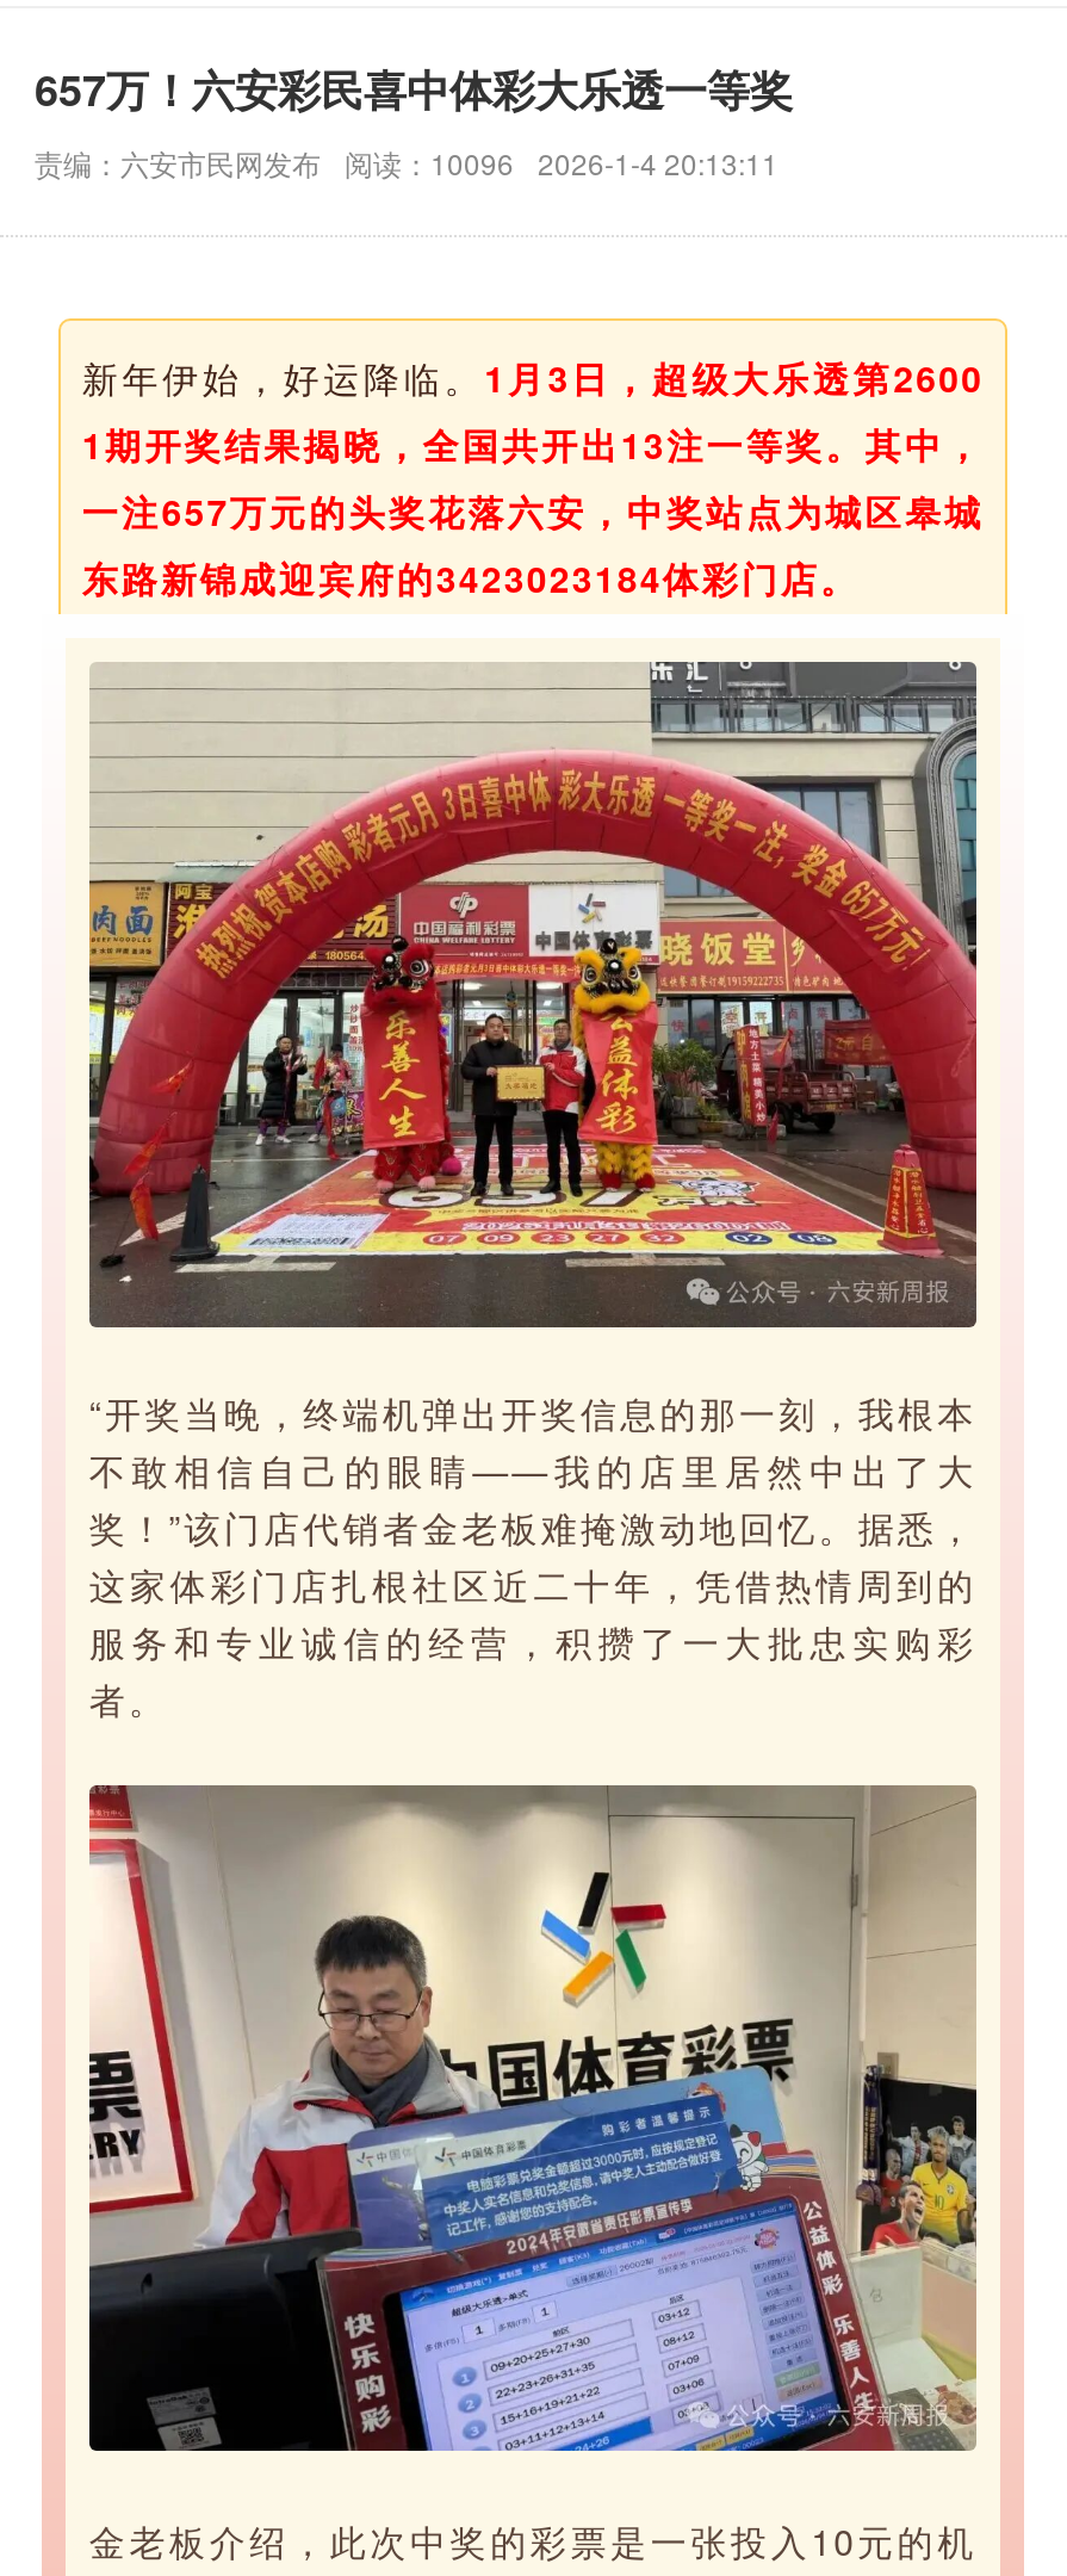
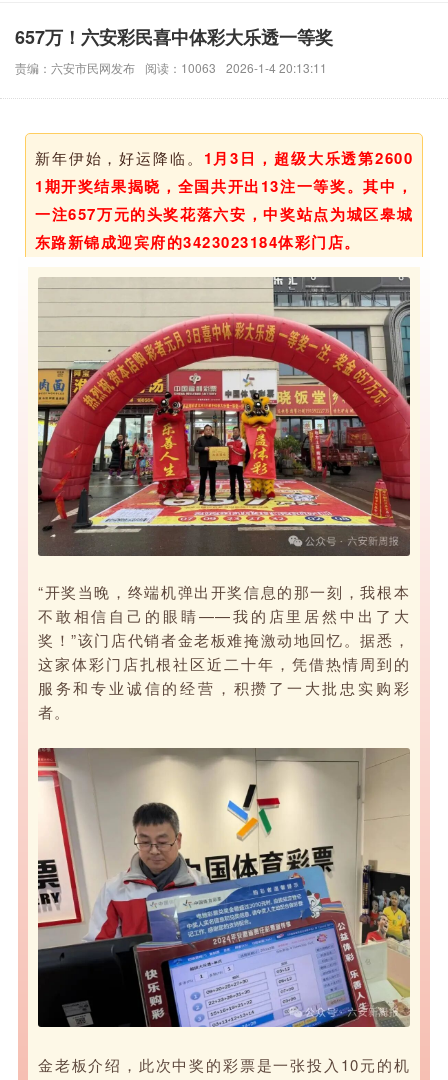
- 责编：六安市民网发布 阅读：10096 2026-1-4 20:13:11
+ 责编：六安市民网发布 阅读：10063 2026-1-4 20:13:11
